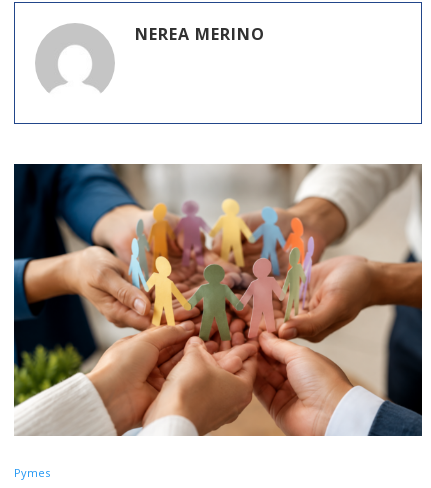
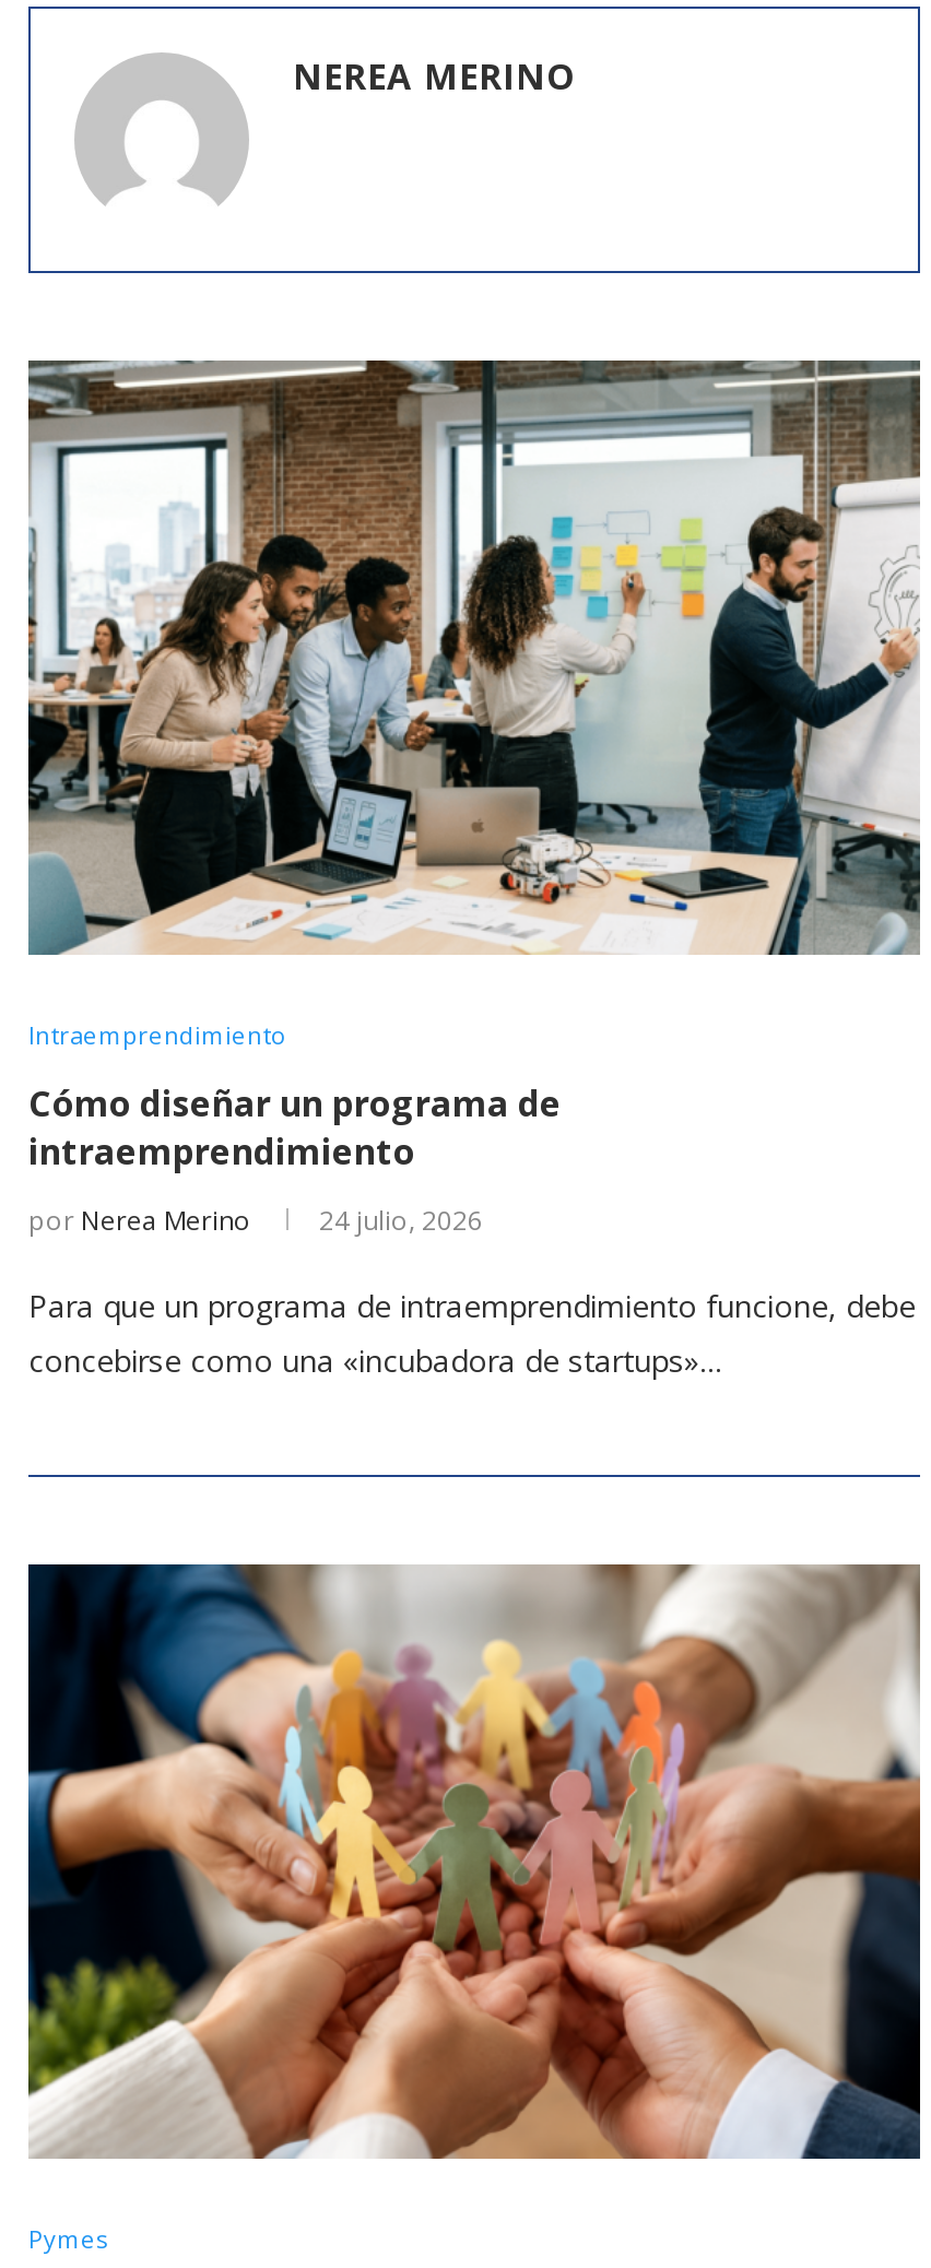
+ [image]
+ Intraemprendimiento
+ Cómo diseñar un programa de
+ intraemprendimiento
+ por Nerea Merino
+ 24 julio, 2026
+ Para que un programa de intraemprendimiento funcione, debe
+ concebirse como una «incubadora de startups»…
